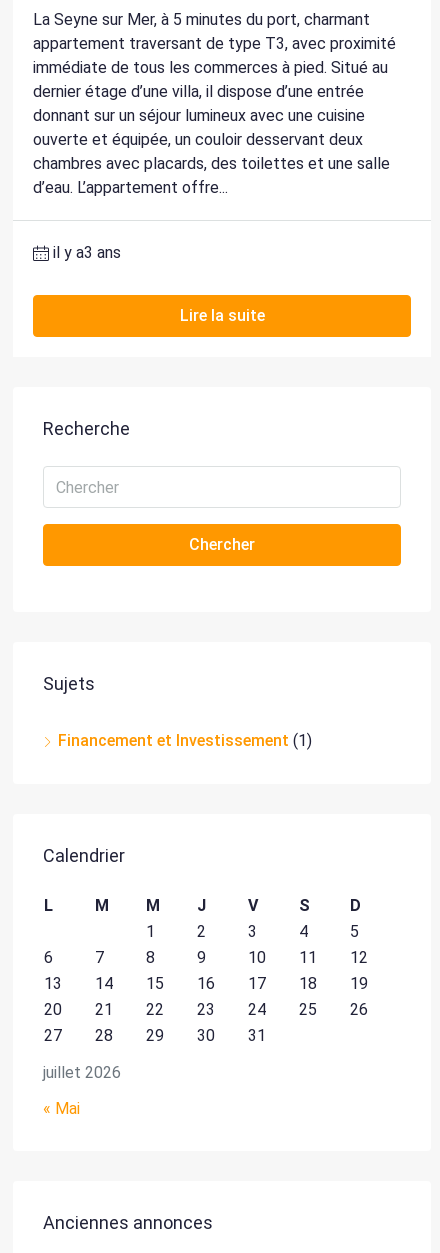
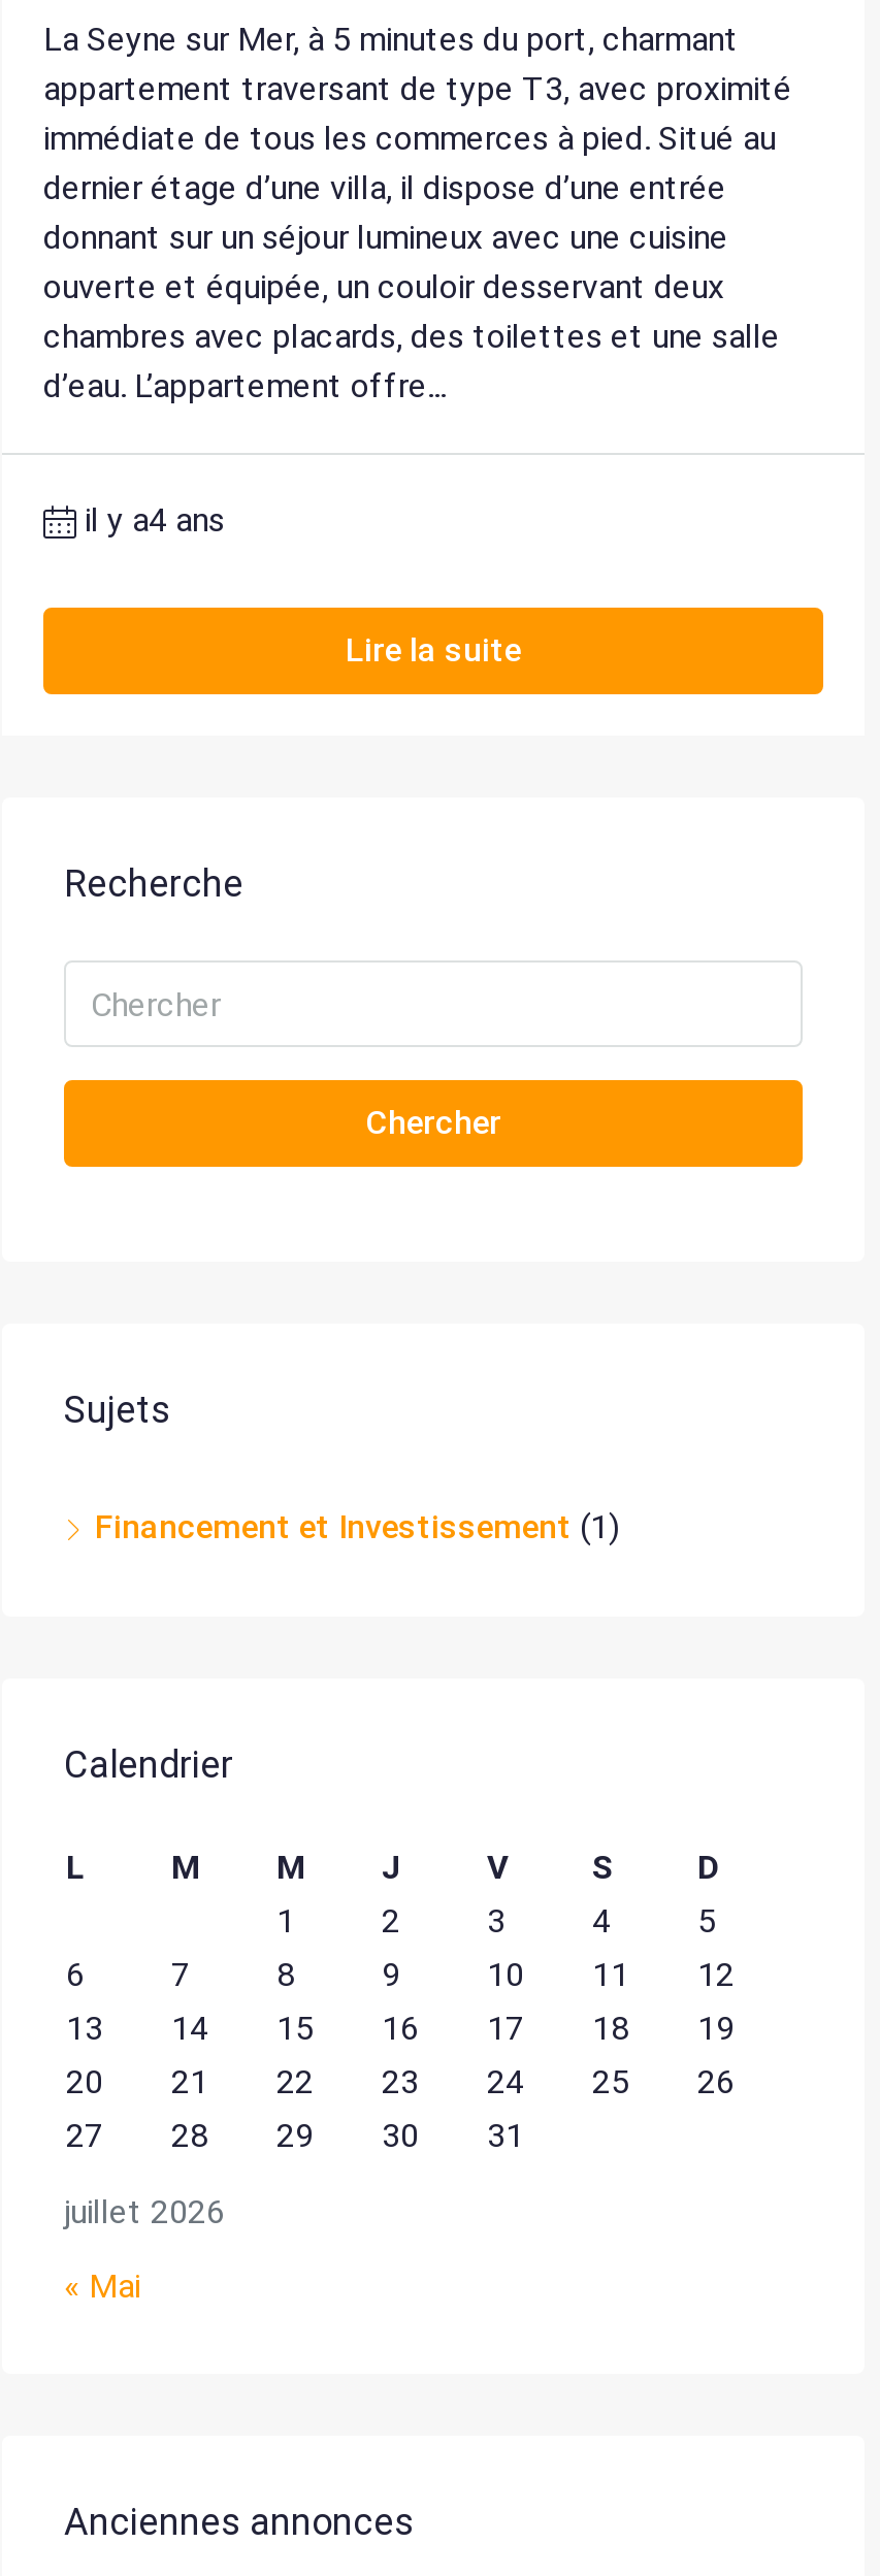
- il y a3 ans
+ il y a4 ans
